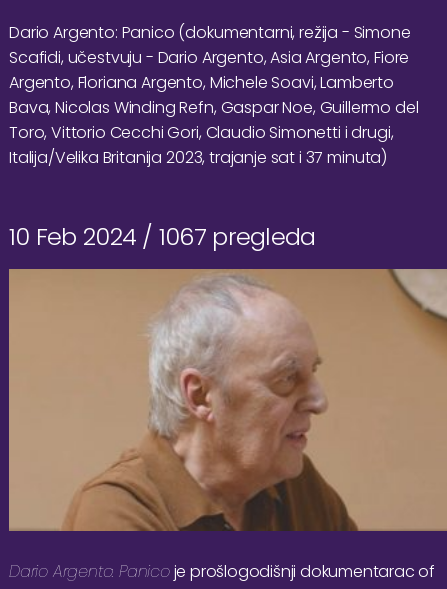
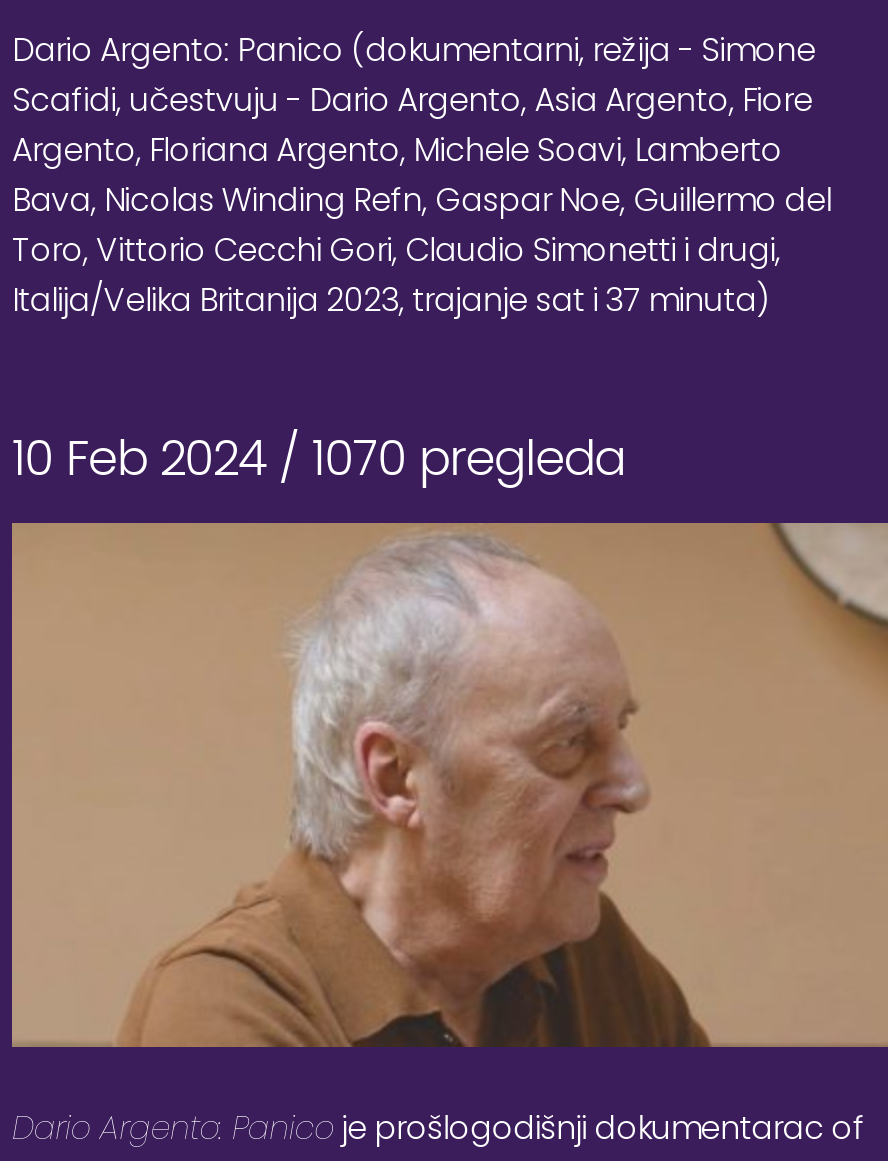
- 10 Feb 2024 / 1067 pregleda
+ 10 Feb 2024 / 1070 pregleda
